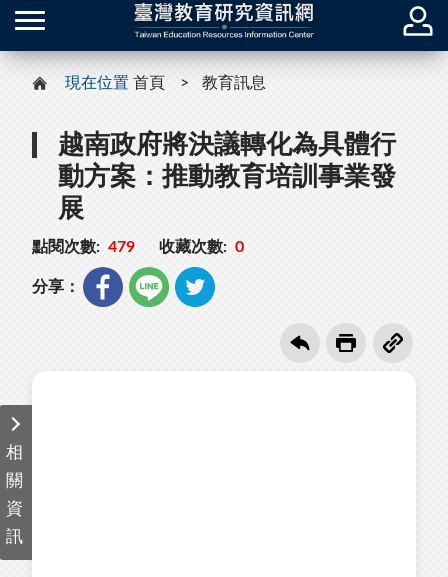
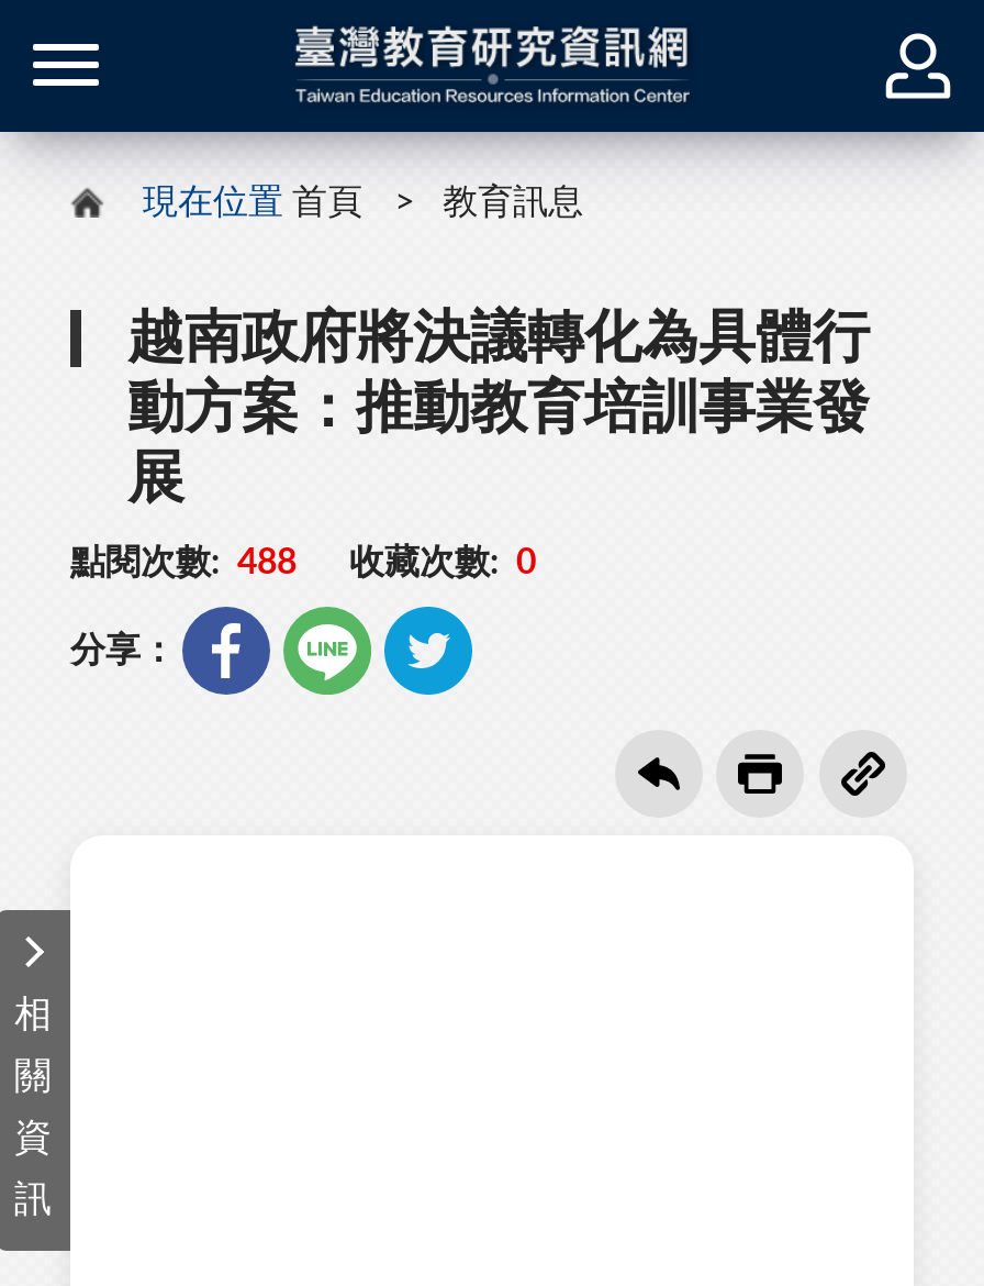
- 點閱次數: 479 收藏次數: 0
+ 點閱次數: 488 收藏次數: 0
